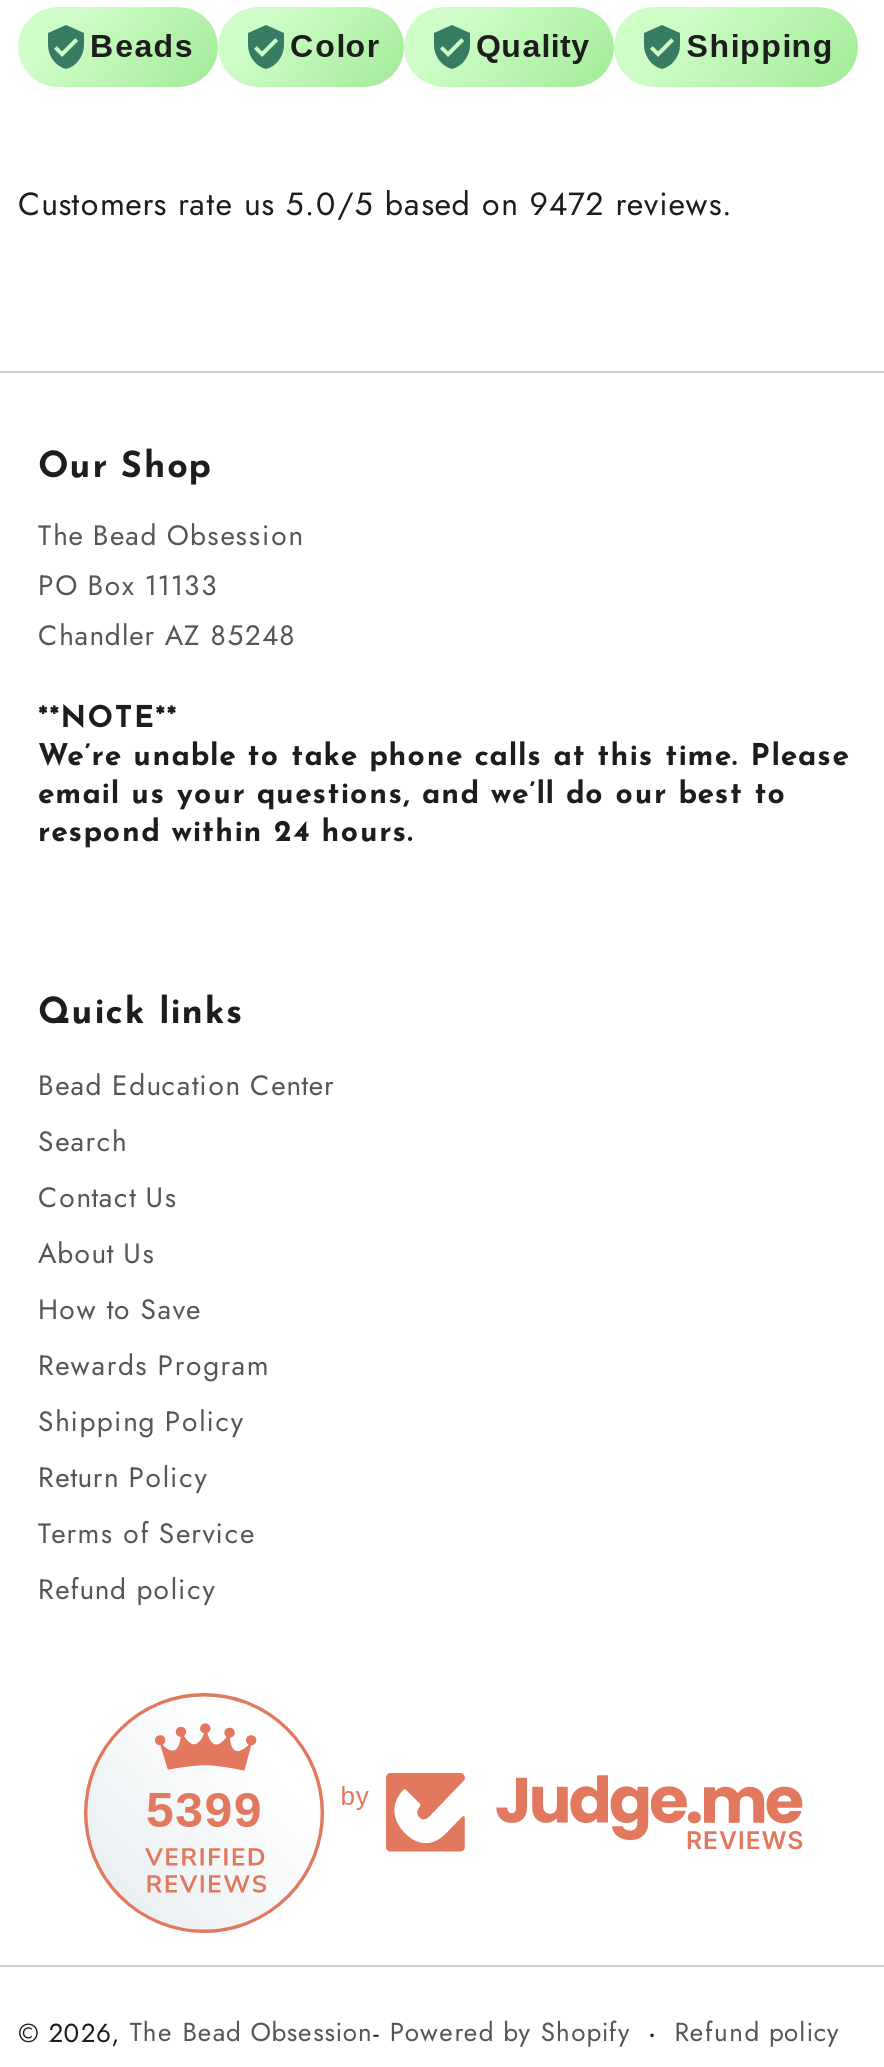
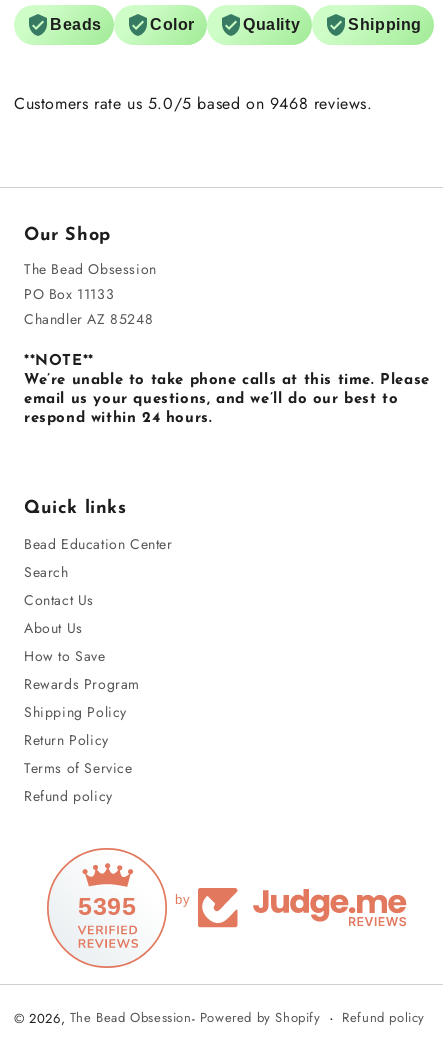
- Customers rate us 5.0/5 based on 9472 reviews.
+ Customers rate us 5.0/5 based on 9468 reviews.

- 5399
+ 5395
